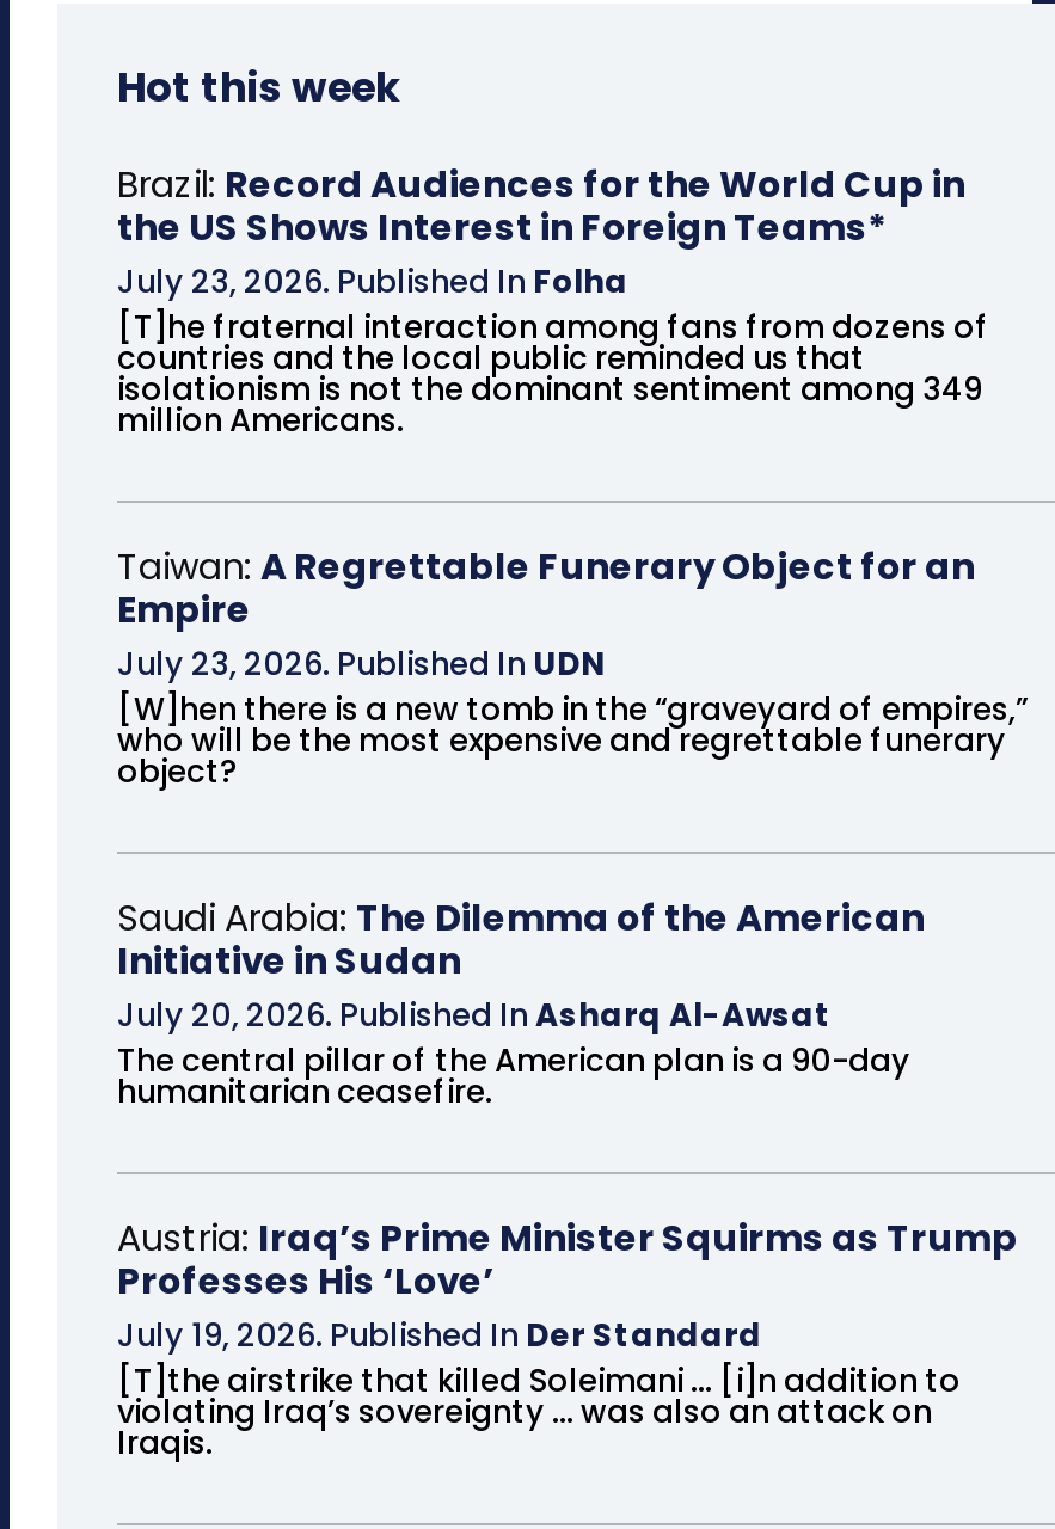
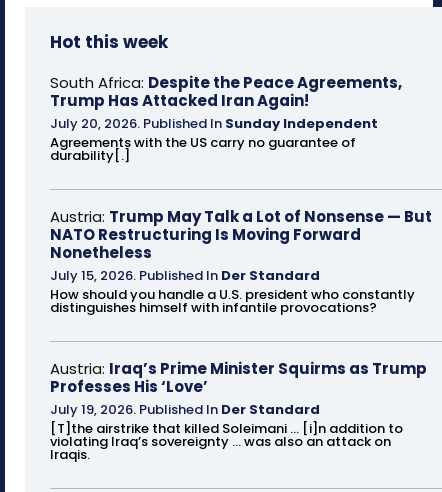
- Brazil: Record Audiences for the World Cup in
- the US Shows Interest in Foreign Teams*
- July 23, 2026. Published In Folha
- [T]he fraternal interaction among fans from dozens of
- countries and the local public reminded us that
- isolationism is not the dominant sentiment among 349
- million Americans.
- Taiwan: A Regrettable Funerary Object for an
- Empire
- July 23, 2026. Published In UDN
- [W]hen there is a new tomb in the “graveyard of empires,”
- who will be the most expensive and regrettable funerary
- object?
- Saudi Arabia: The Dilemma of the American
- Initiative in Sudan
- July 20, 2026. Published In Asharq Al-Awsat
- The central pillar of the American plan is a 90-day
- humanitarian ceasefire.
+ South Africa: Despite the Peace Agreements,
+ Trump Has Attacked Iran Again!
+ July 20, 2026. Published In Sunday Independent
+ Agreements with the US carry no guarantee of
+ durability[.]
+ Austria: Trump May Talk a Lot of Nonsense — But
+ NATO Restructuring Is Moving Forward
+ Nonetheless
+ July 15, 2026. Published In Der Standard
+ How should you handle a U.S. president who constantly
+ distinguishes himself with infantile provocations?
